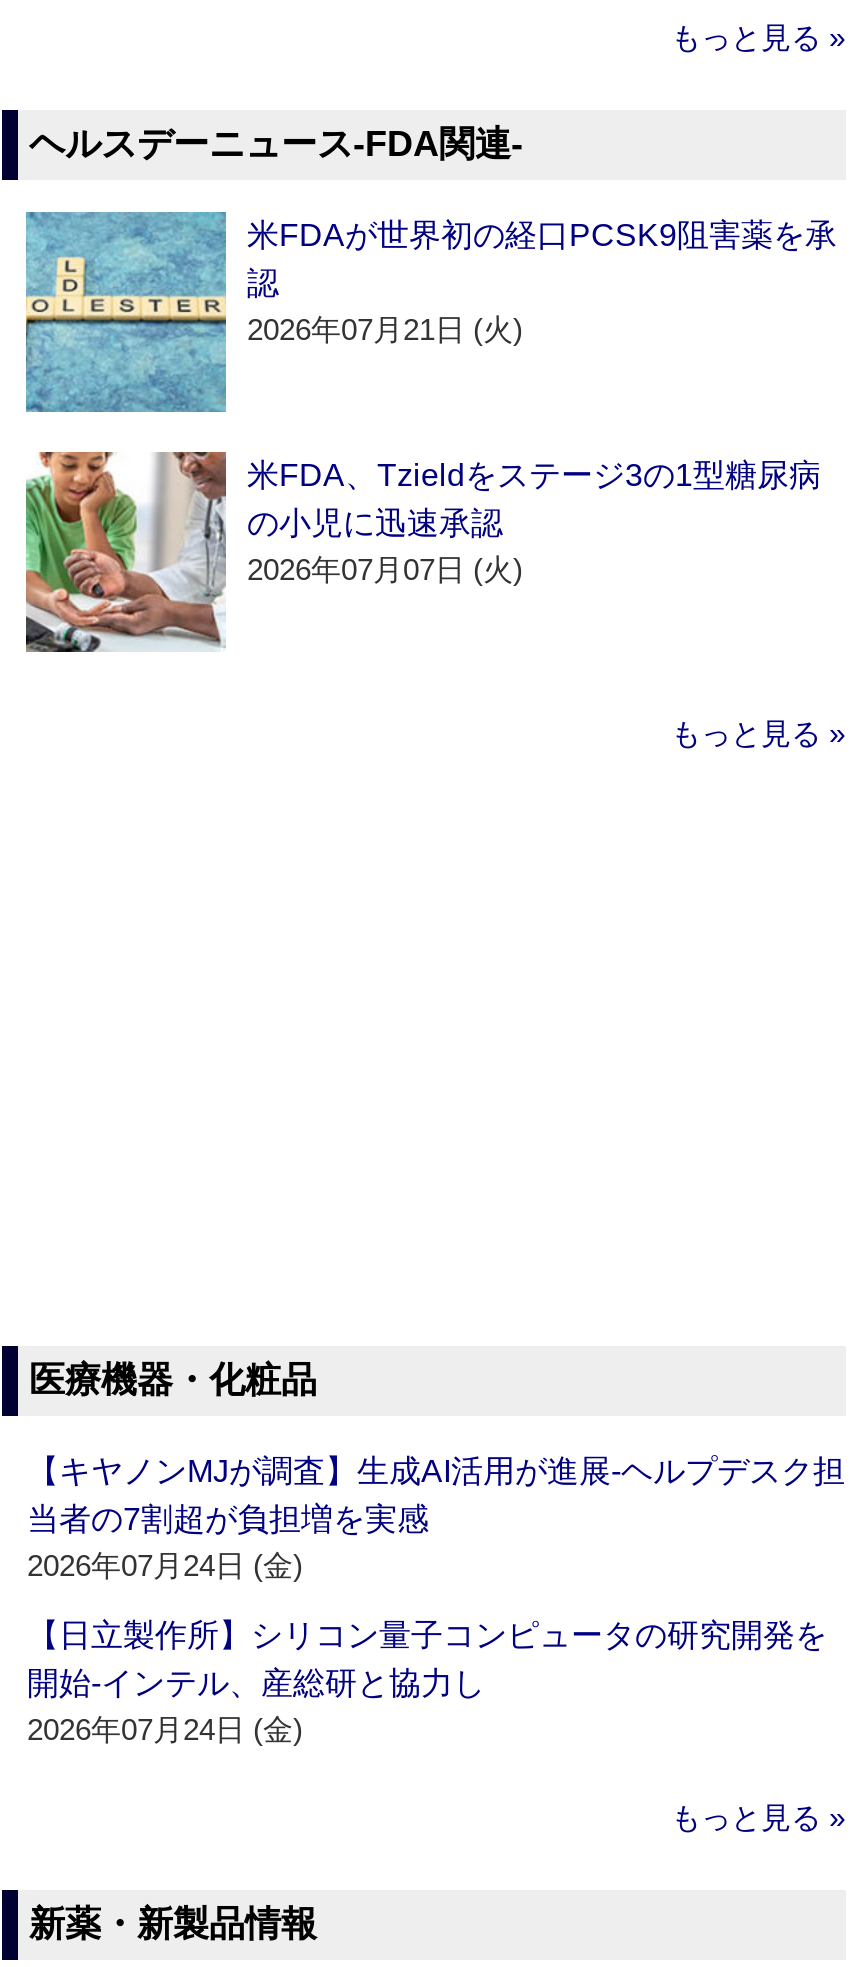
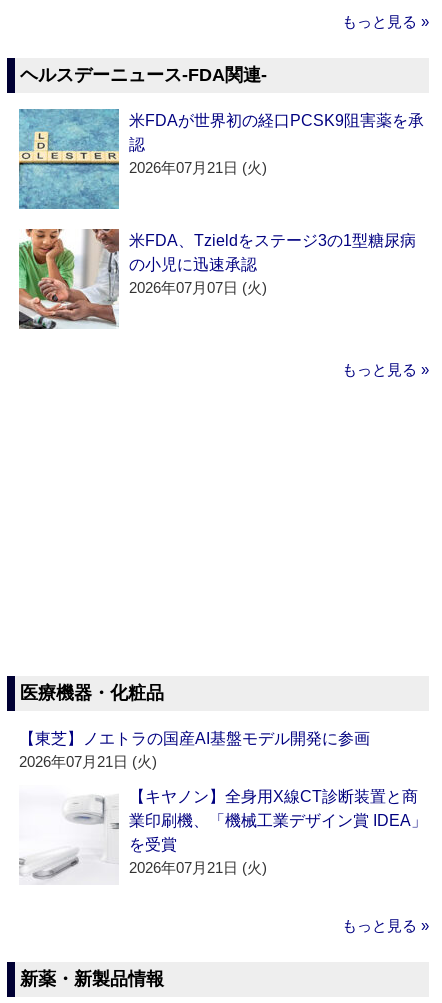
- 【キヤノンMJが調査】生成AI活用が進展‐ヘルプデスク担
- 当者の7割超が負担増を実感
- 2026年07月24日 (金)
+ 【東芝】ノエトラの国産AI基盤モデル開発に参画
+ 2026年07月21日 (火)

- 【日立製作所】シリコン量子コンピュータの研究開発を
- 開始‐インテル、産総研と協力し
- 2026年07月24日 (金)
+ 【キヤノン】全身用X線CT診断装置と商
+ 業印刷機、「機械工業デザイン賞 IDEA」
+ を受賞
+ 2026年07月21日 (火)
